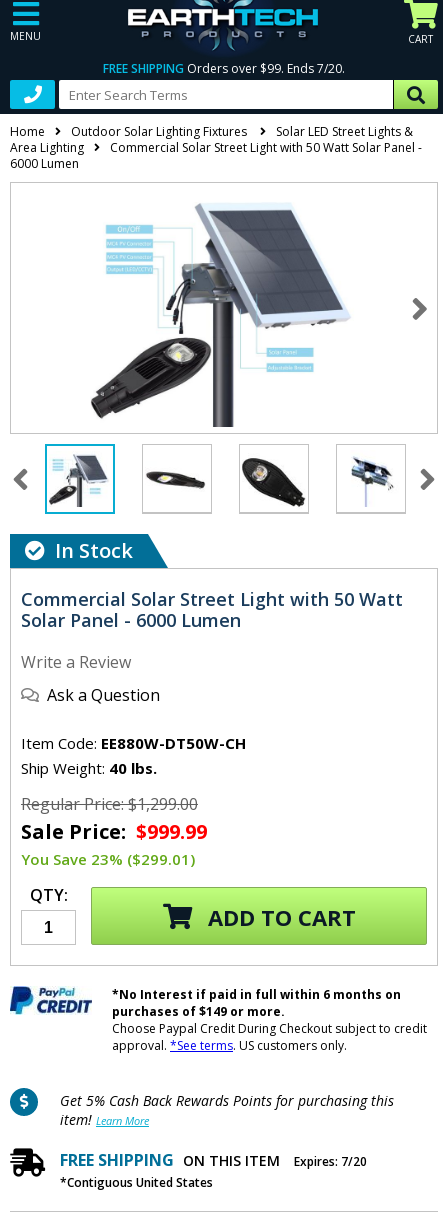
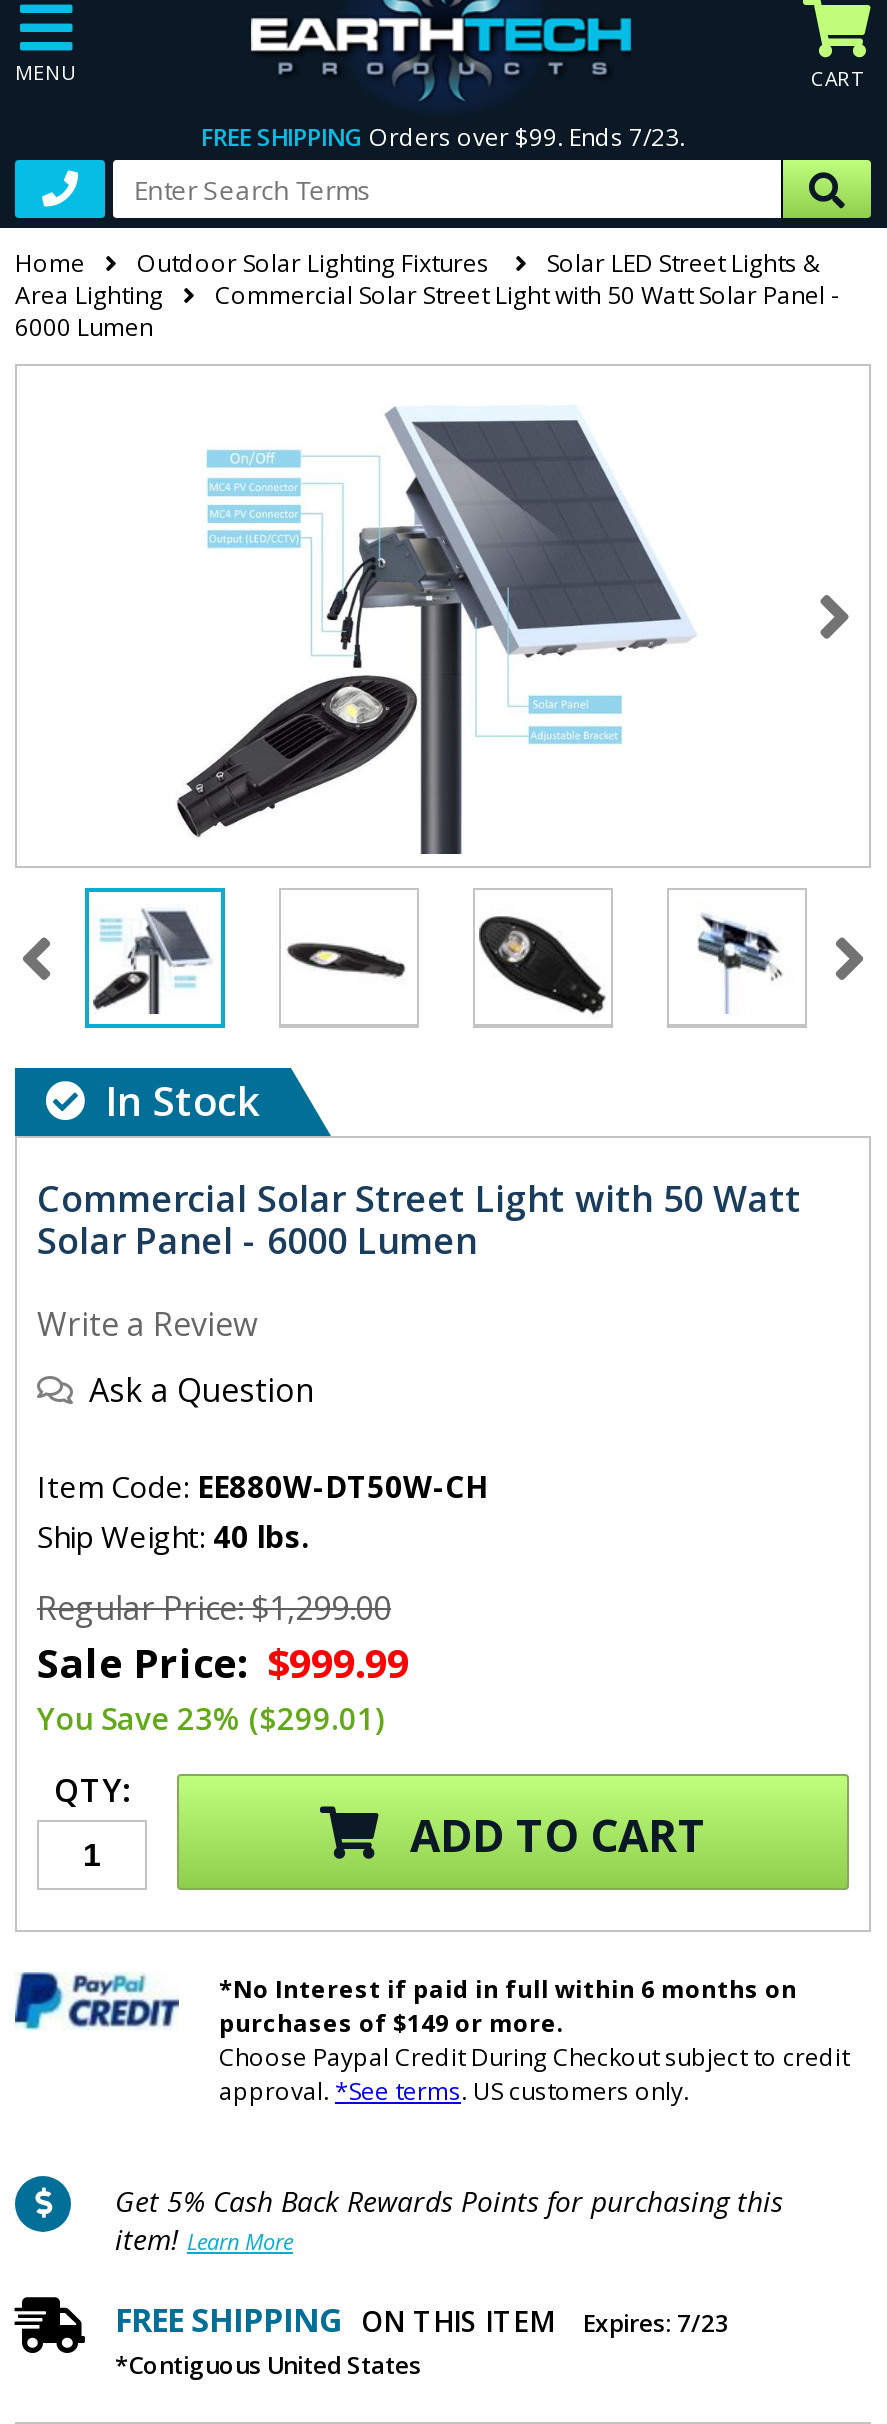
- FREE SHIPPING Orders over $99. Ends 7/20.
+ FREE SHIPPING Orders over $99. Ends 7/23.

- FREE SHIPPING ON THIS ITEM Expires: 7/20
+ FREE SHIPPING ON THIS ITEM Expires: 7/23
